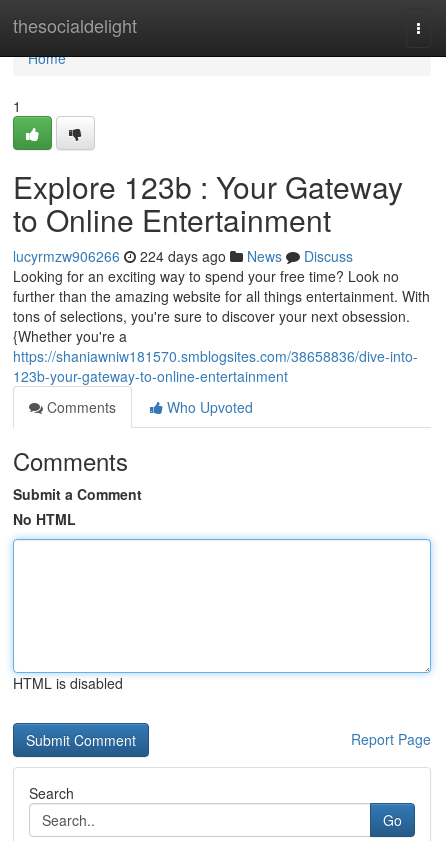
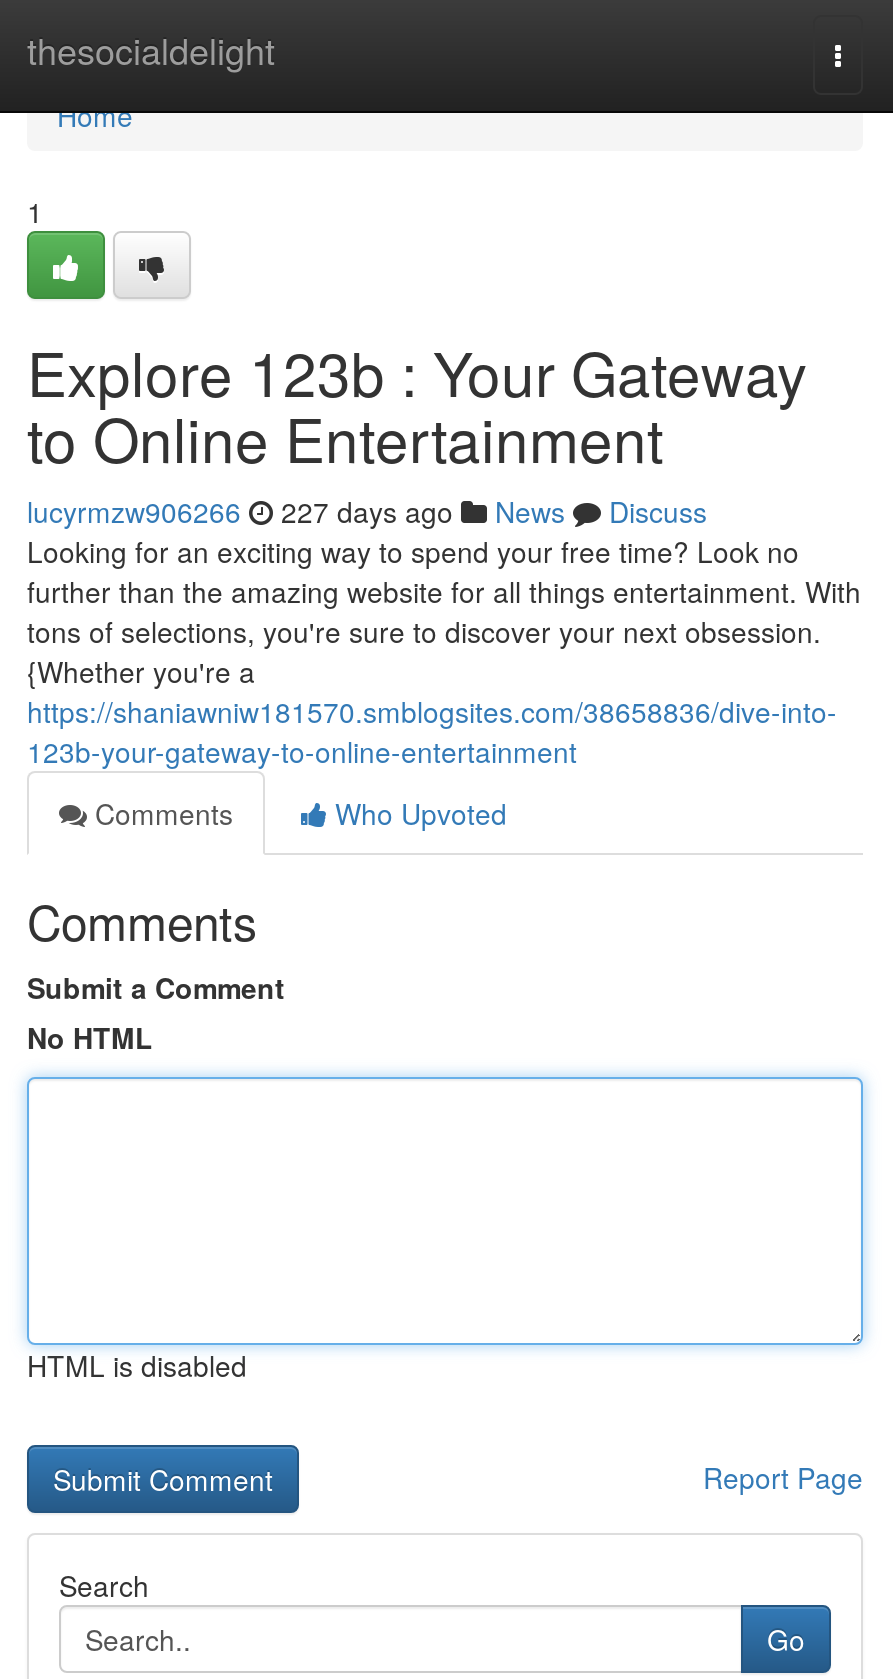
- lucyrmzw906266 224 days ago News Discuss
+ lucyrmzw906266 227 days ago News Discuss
